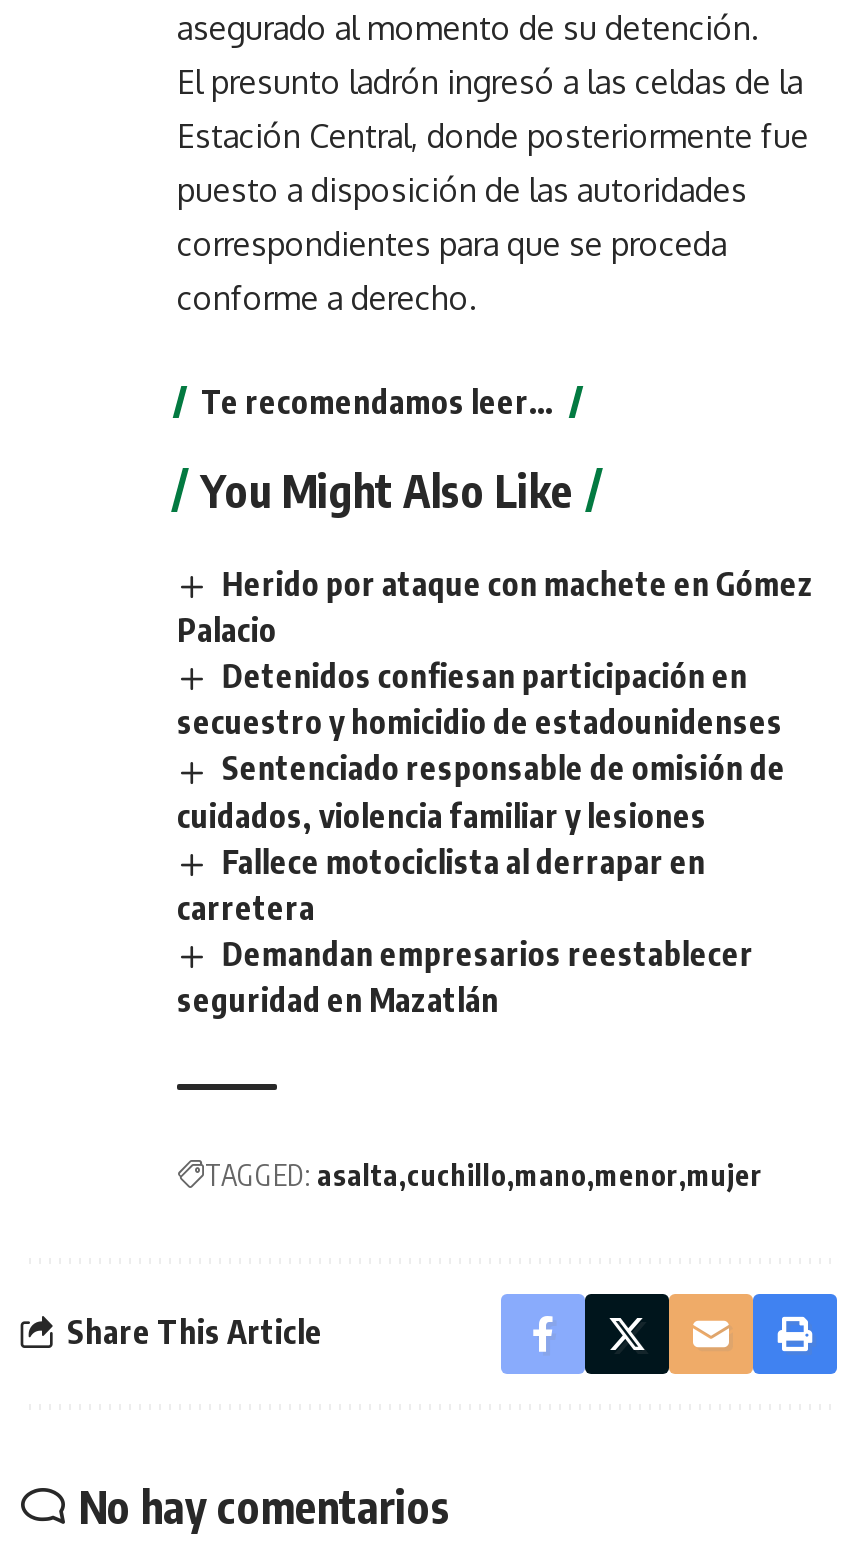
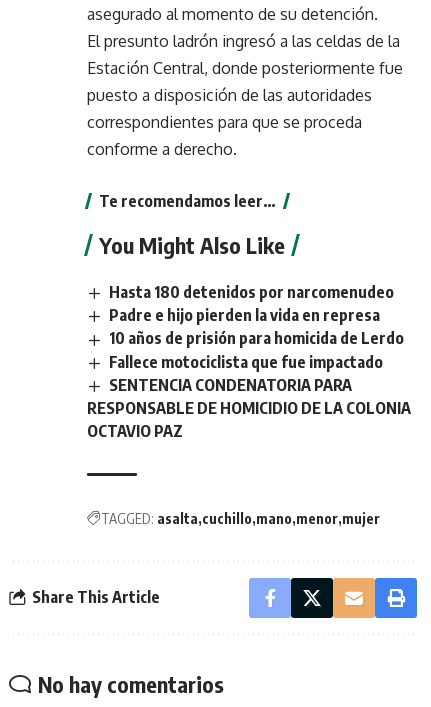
- Herido por ataque con machete en Gómez
- Palacio
- Detenidos confiesan participación en
- secuestro y homicidio de estadounidenses
- Sentenciado responsable de omisión de
- cuidados, violencia familiar y lesiones
- Fallece motociclista al derrapar en
- carretera
- Demandan empresarios reestablecer
- seguridad en Mazatlán
+ Hasta 180 detenidos por narcomenudeo
+ Padre e hijo pierden la vida en represa
+ 10 años de prisión para homicida de Lerdo
+ Fallece motociclista que fue impactado
+ SENTENCIA CONDENATORIA PARA
+ RESPONSABLE DE HOMICIDIO DE LA COLONIA
+ OCTAVIO PAZ
